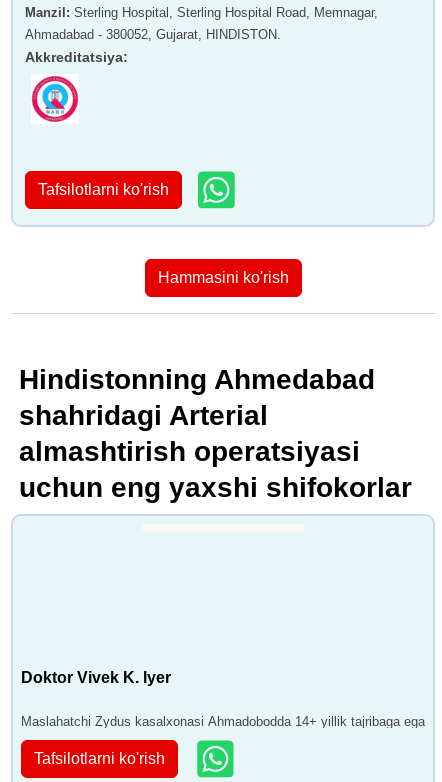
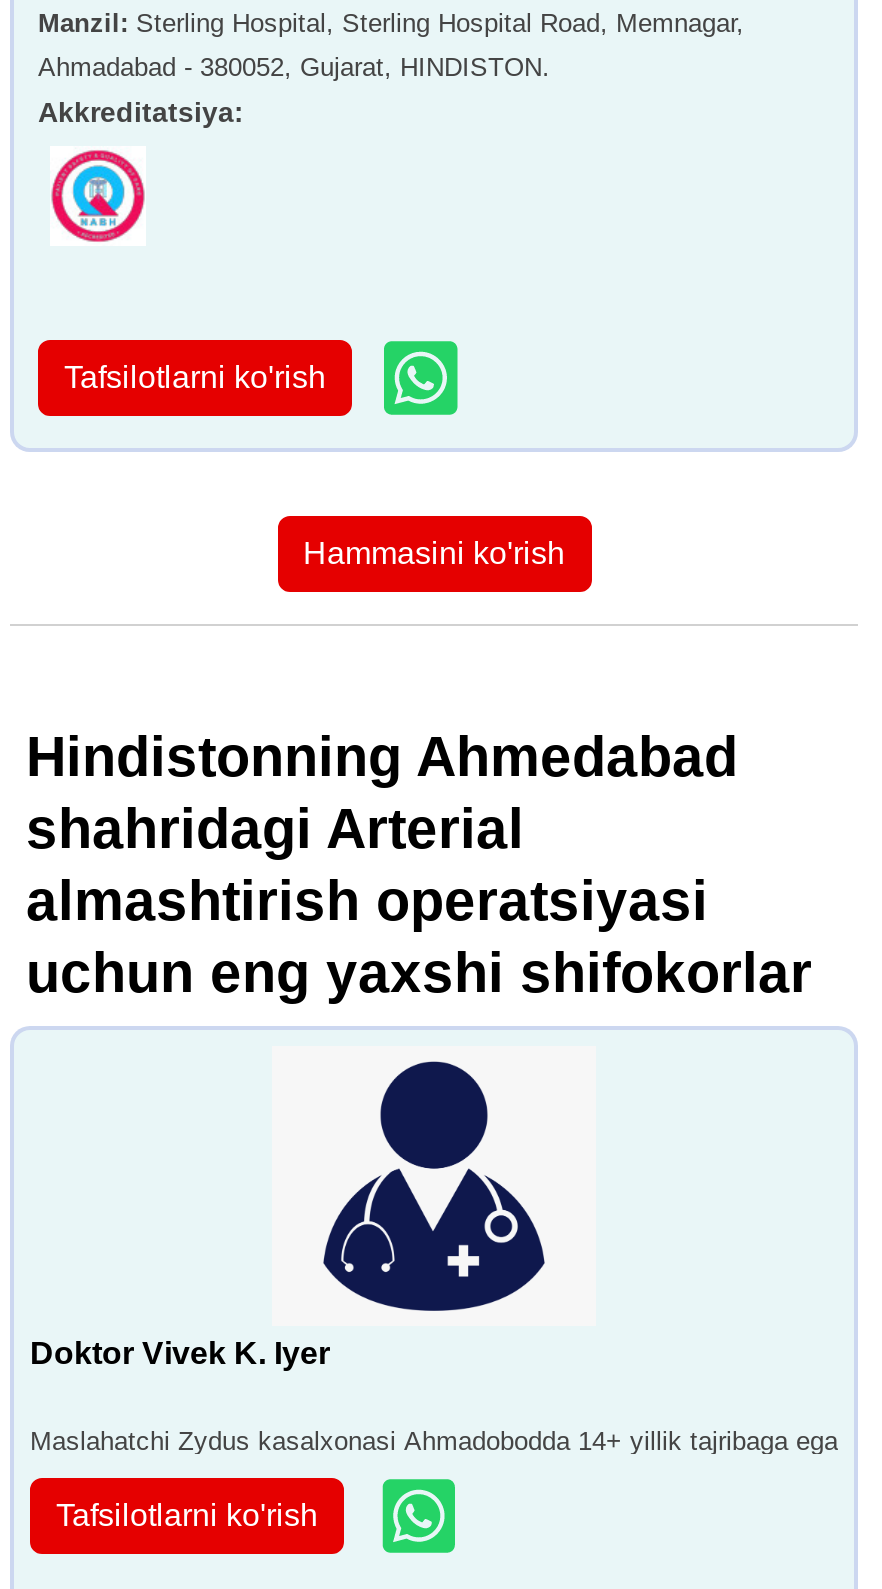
+ [image]
